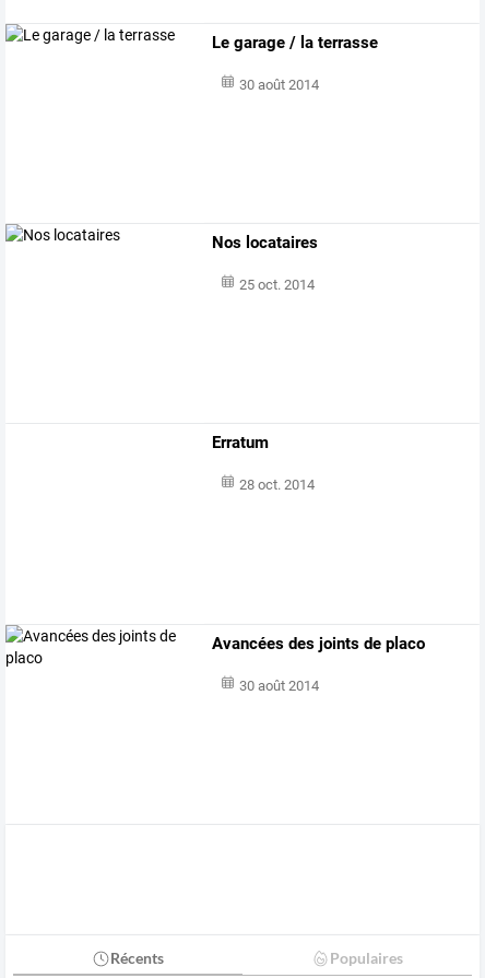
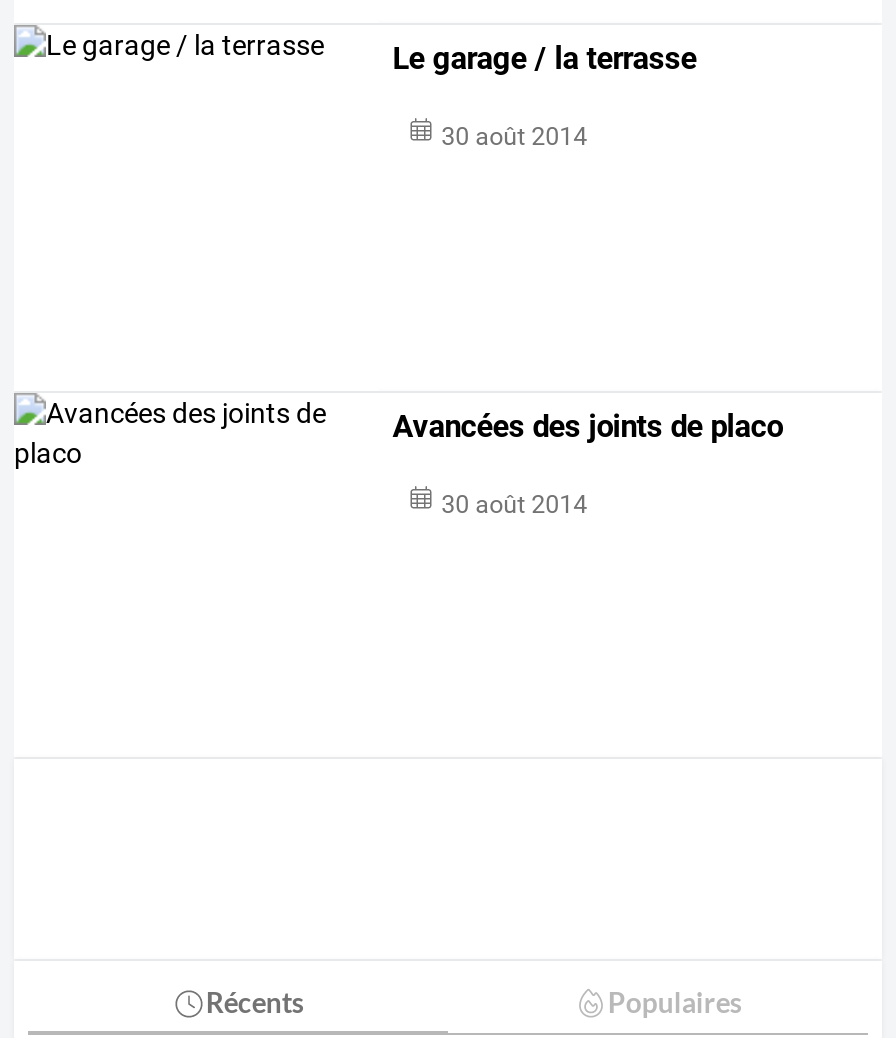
- Nos locataires
- 25 oct. 2014

- Erratum
- 28 oct. 2014
